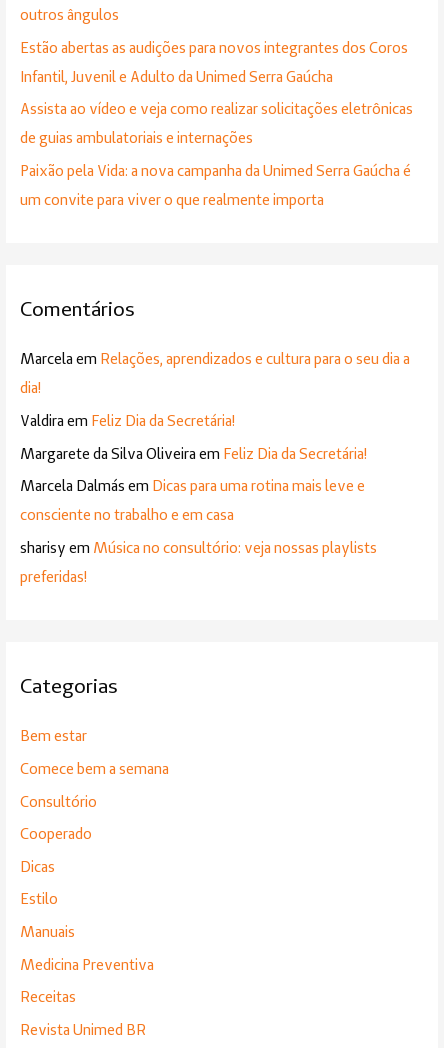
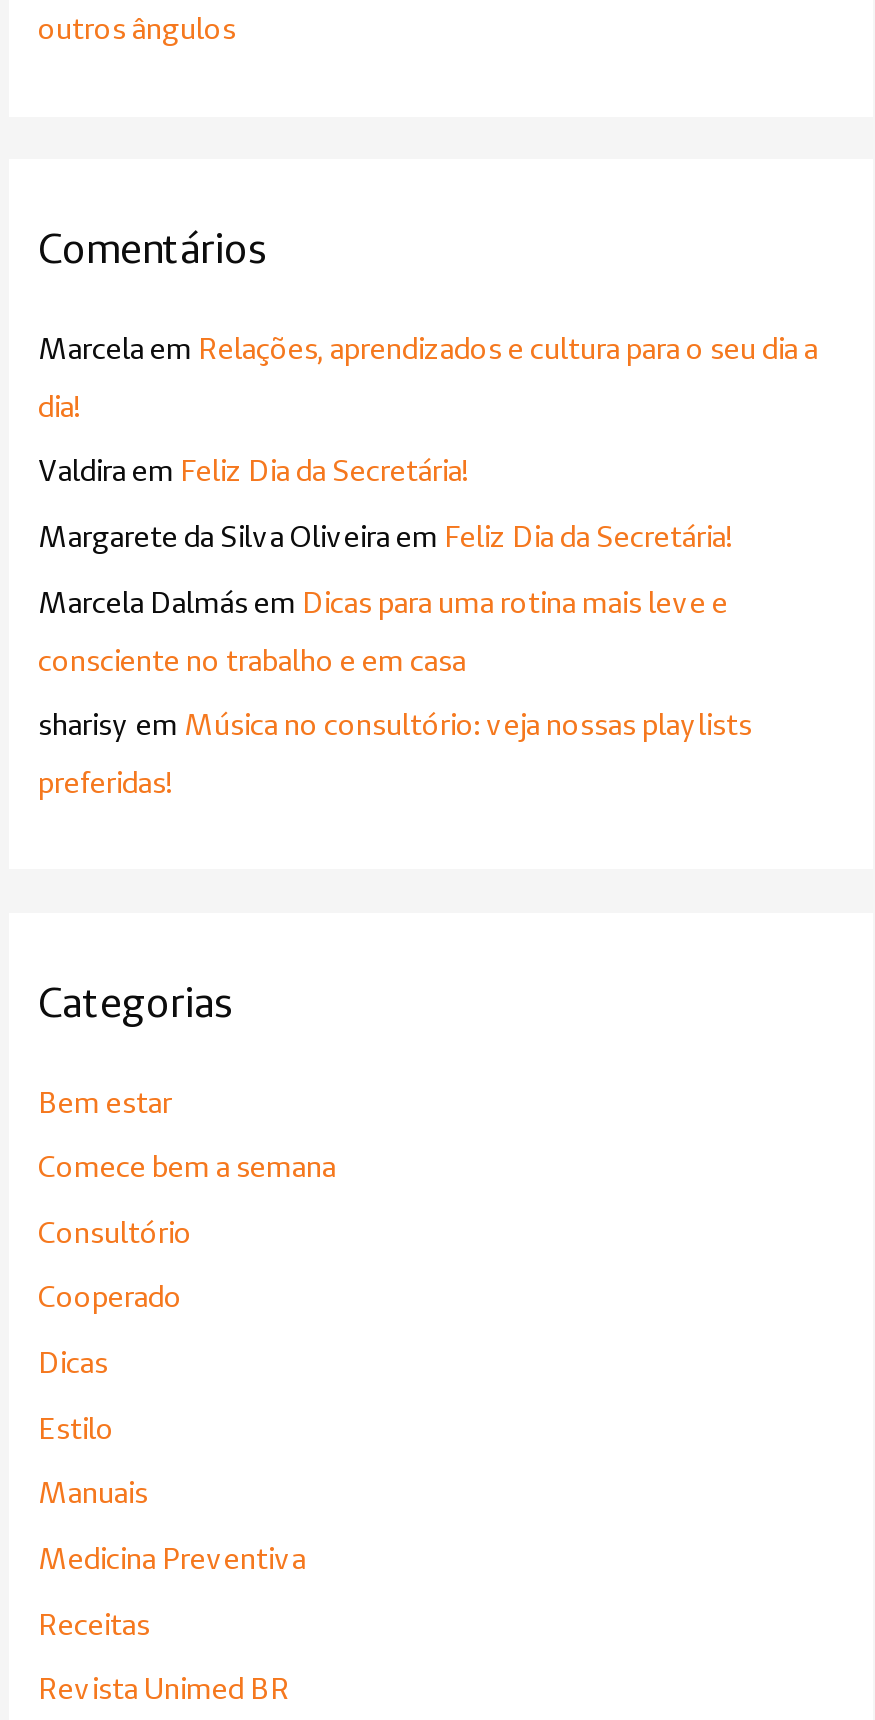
- Estão abertas as audições para novos integrantes dos Coros
- Infantil, Juvenil e Adulto da Unimed Serra Gaúcha
- Assista ao vídeo e veja como realizar solicitações eletrônicas
- de guias ambulatoriais e internações
- Paixão pela Vida: a nova campanha da Unimed Serra Gaúcha é
- um convite para viver o que realmente importa
